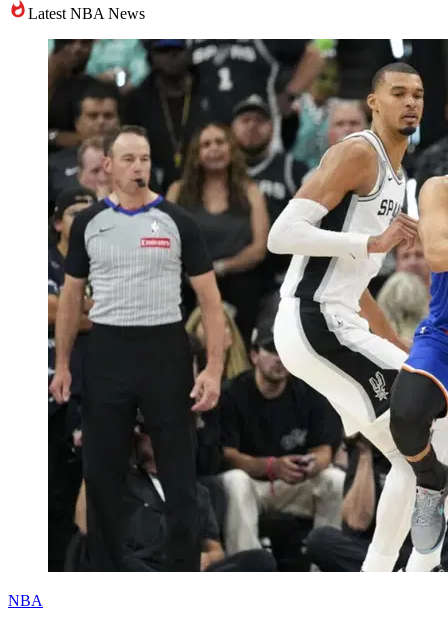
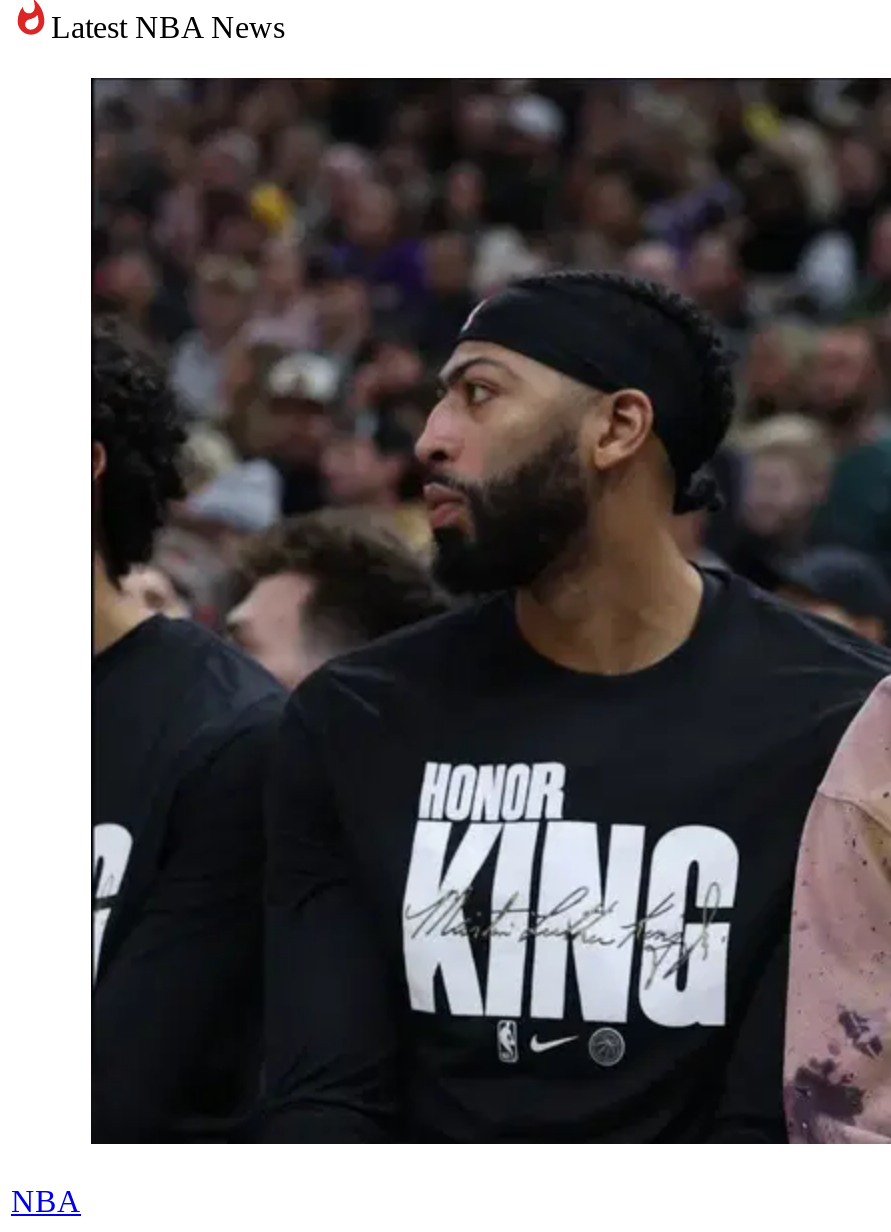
- [image]
+ [image]
